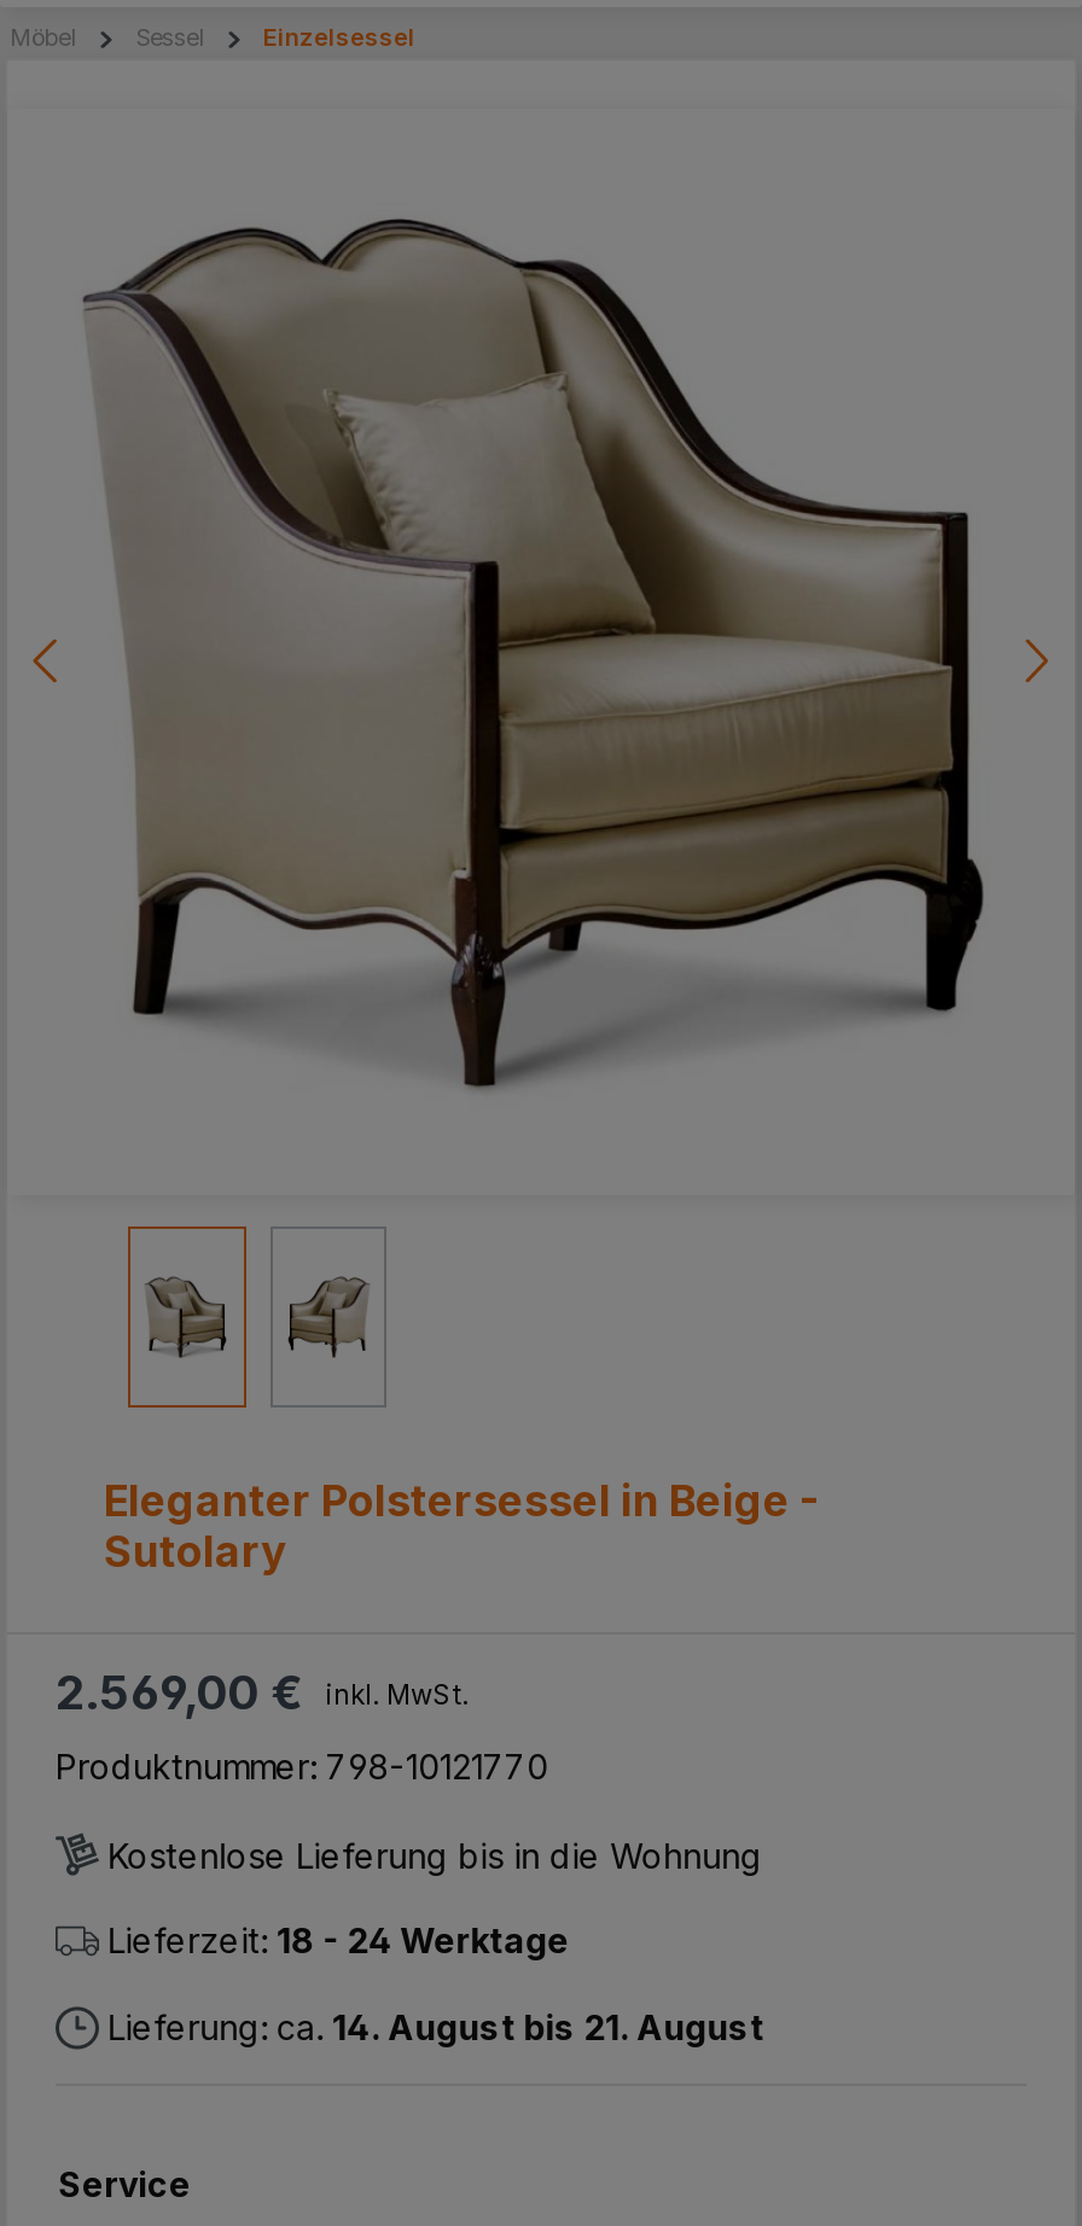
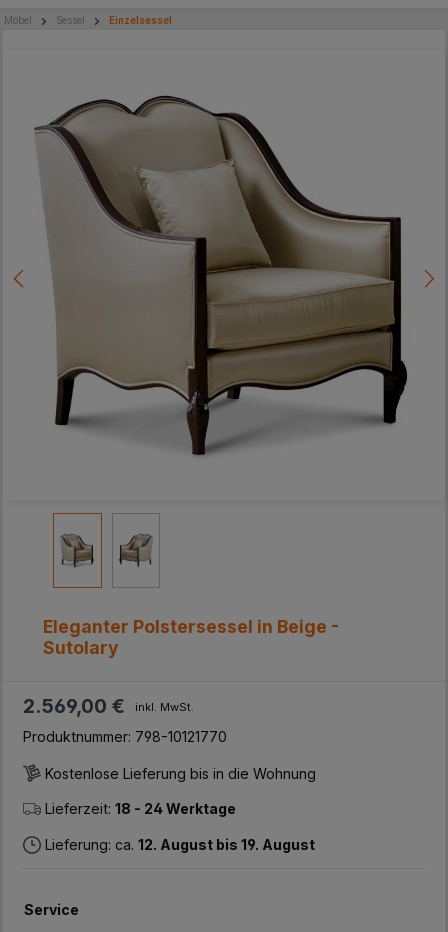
- Lieferung: ca. 14. August bis 21. August
+ Lieferung: ca. 12. August bis 19. August
